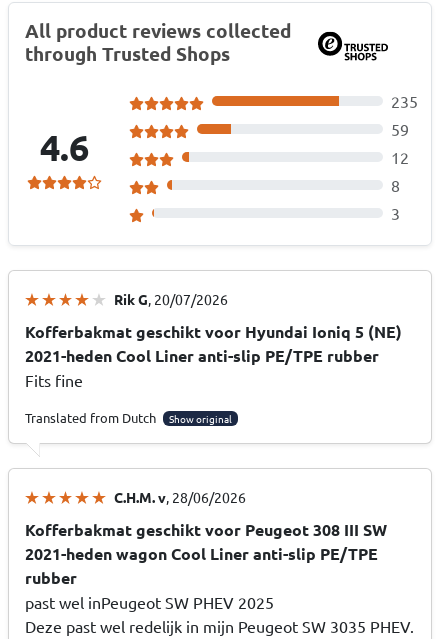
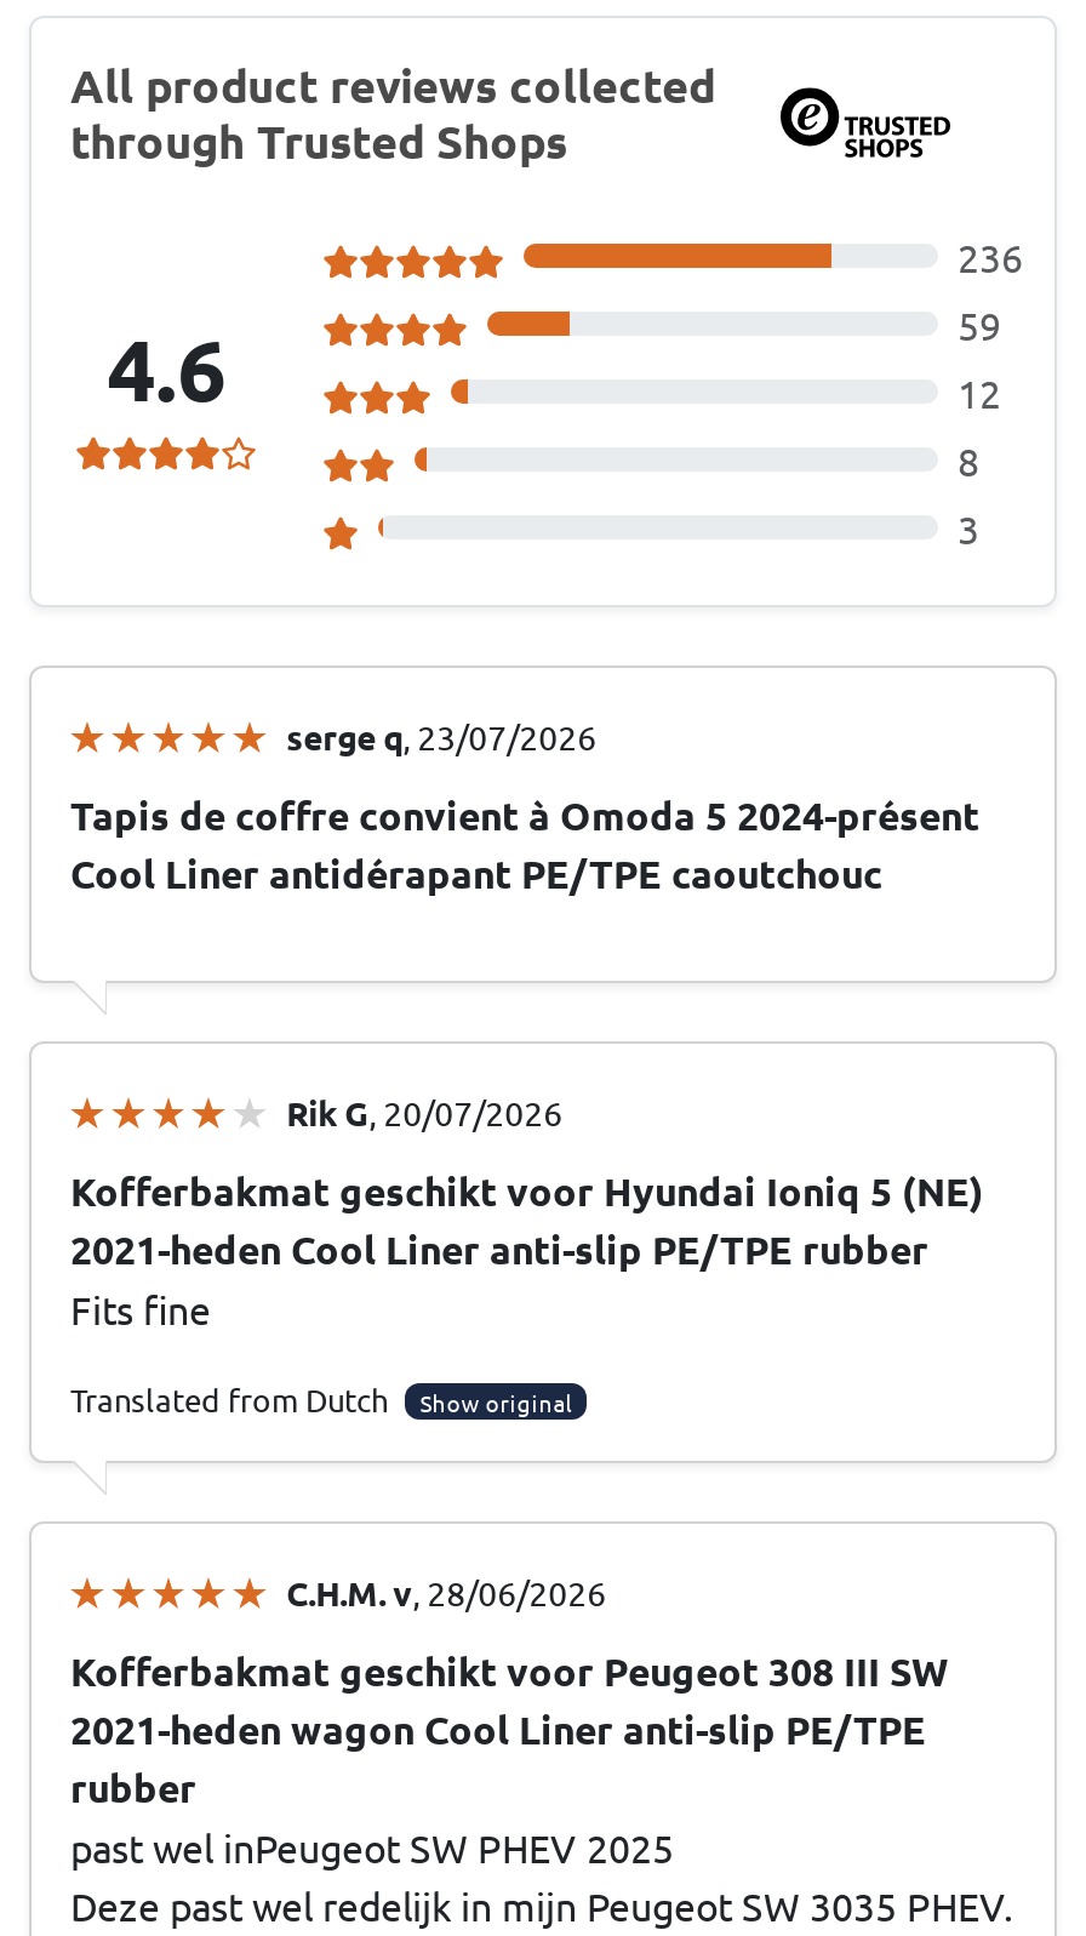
- 235
+ 236

+ serge q, 23/07/2026
+ Tapis de coffre convient à Omoda 5 2024-présent
+ Cool Liner antidérapant PE/TPE caoutchouc
